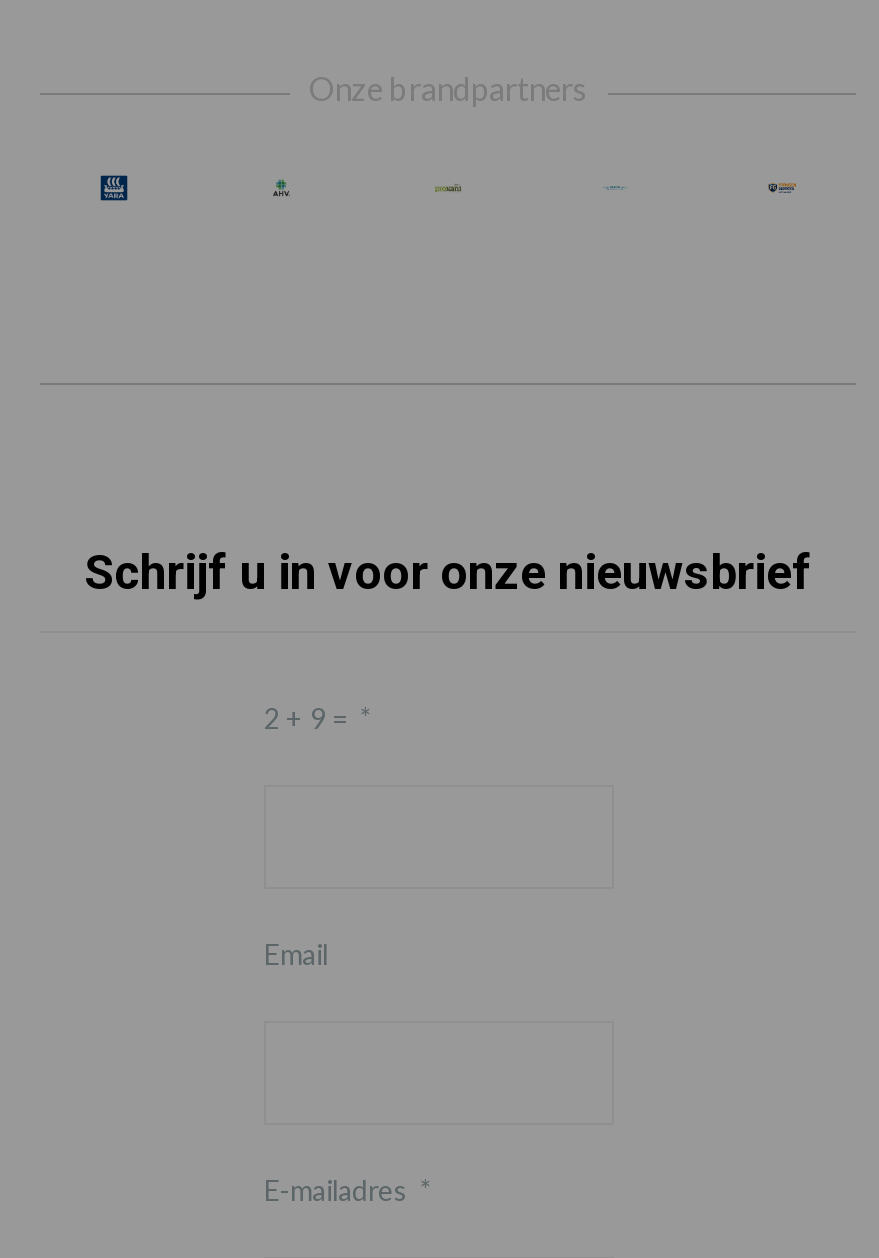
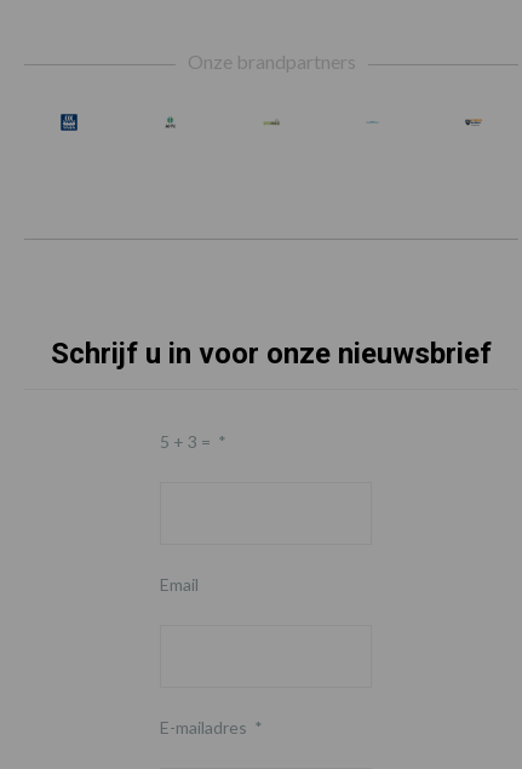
- 2 + 9 = *
+ 5 + 3 = *
